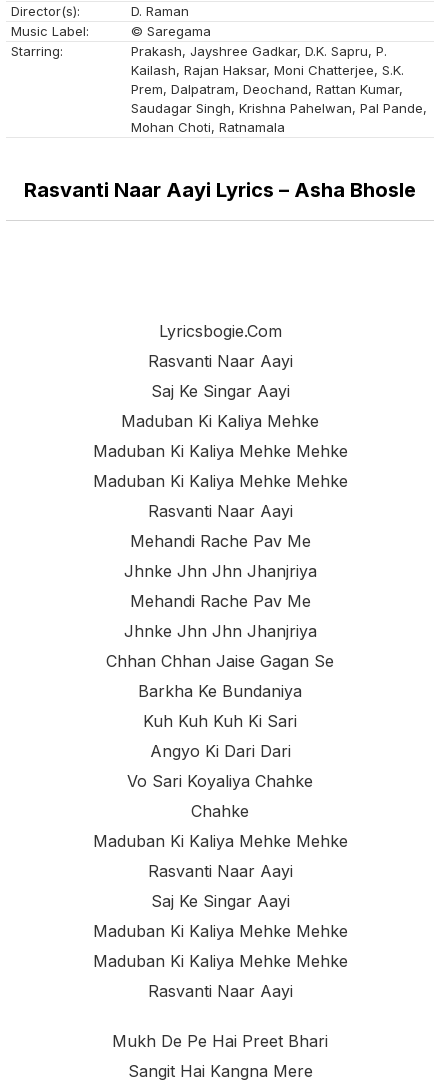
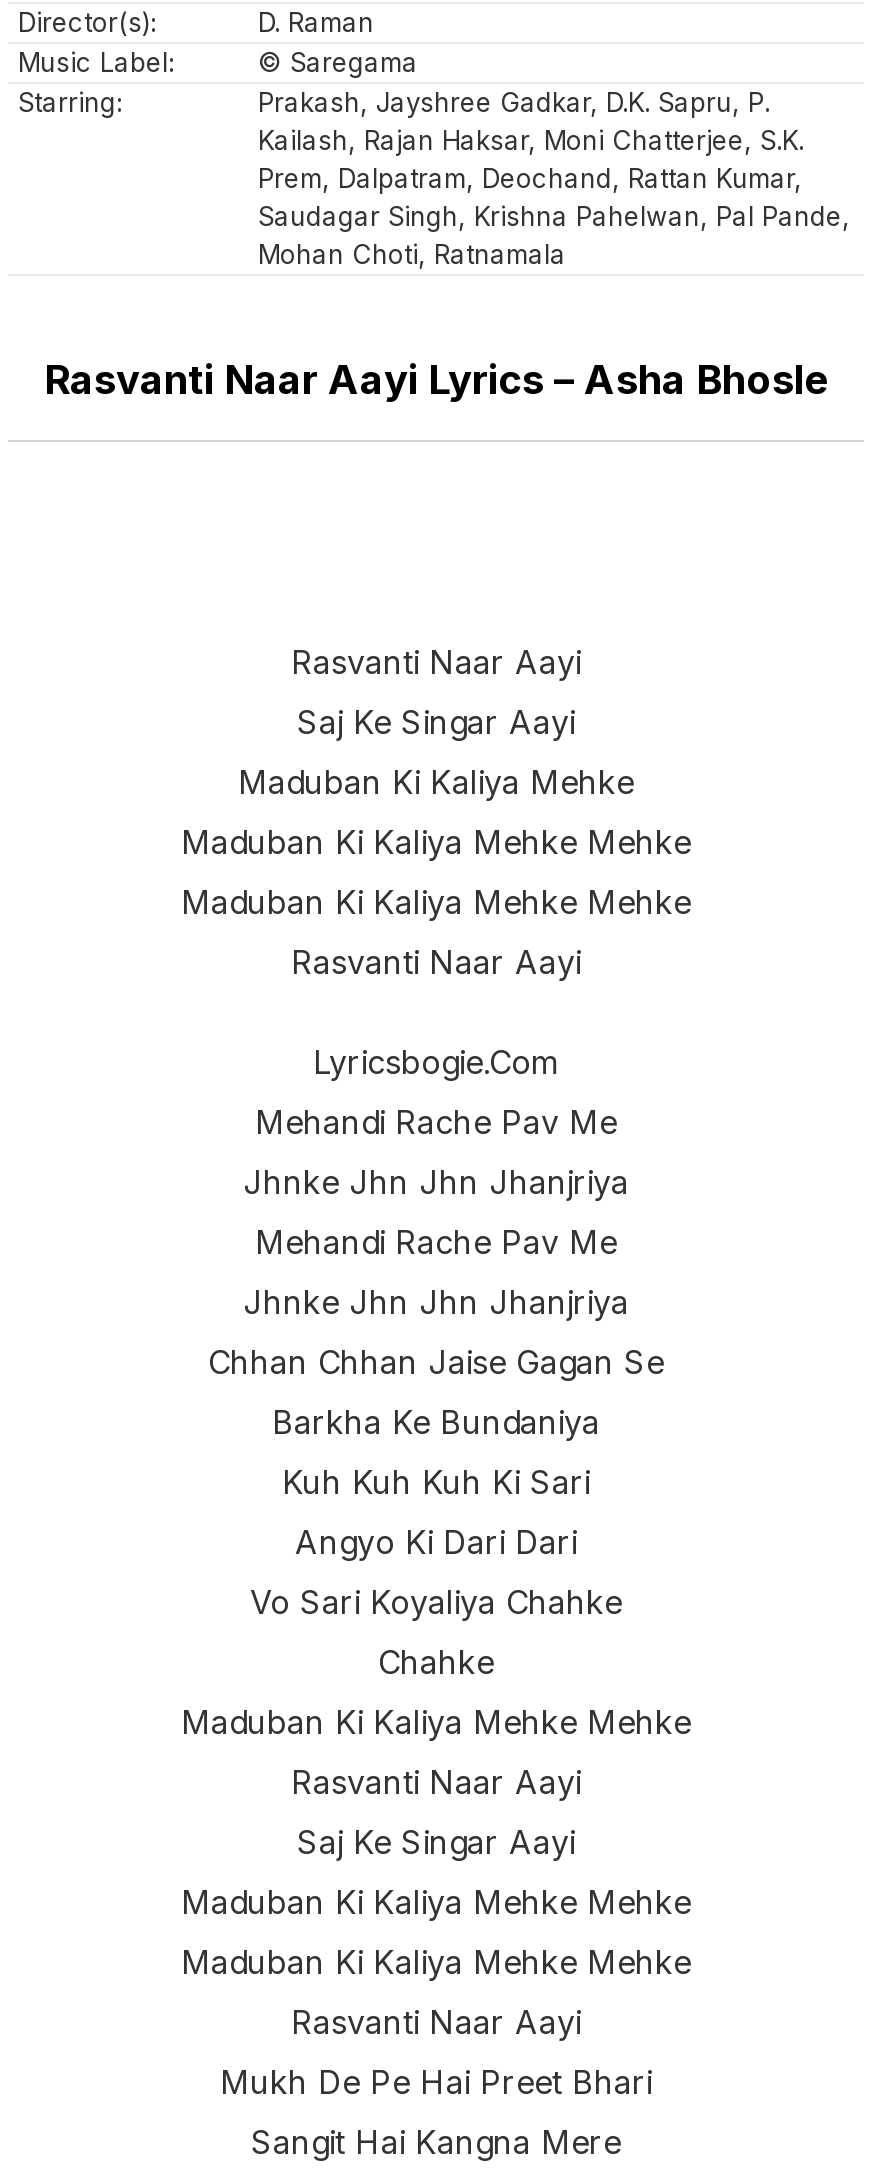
moved down: Lyricsbogie.com

moved up: Rasvanti Naar Aayi | Saj Ke Singar Aayi | Maduban Ki Kaliya Mehke | Maduban Ki Kaliya Mehke Mehke | Maduban Ki Kaliya Mehke Mehke | Rasvanti Naar Aayi

moved down: Mehandi Rache Pav Me | Jhnke Jhn Jhn Jhanjriya | Mehandi Rache Pav Me | ... | Maduban Ki Kaliya Mehke Mehke | Rasvanti Naar Aayi
